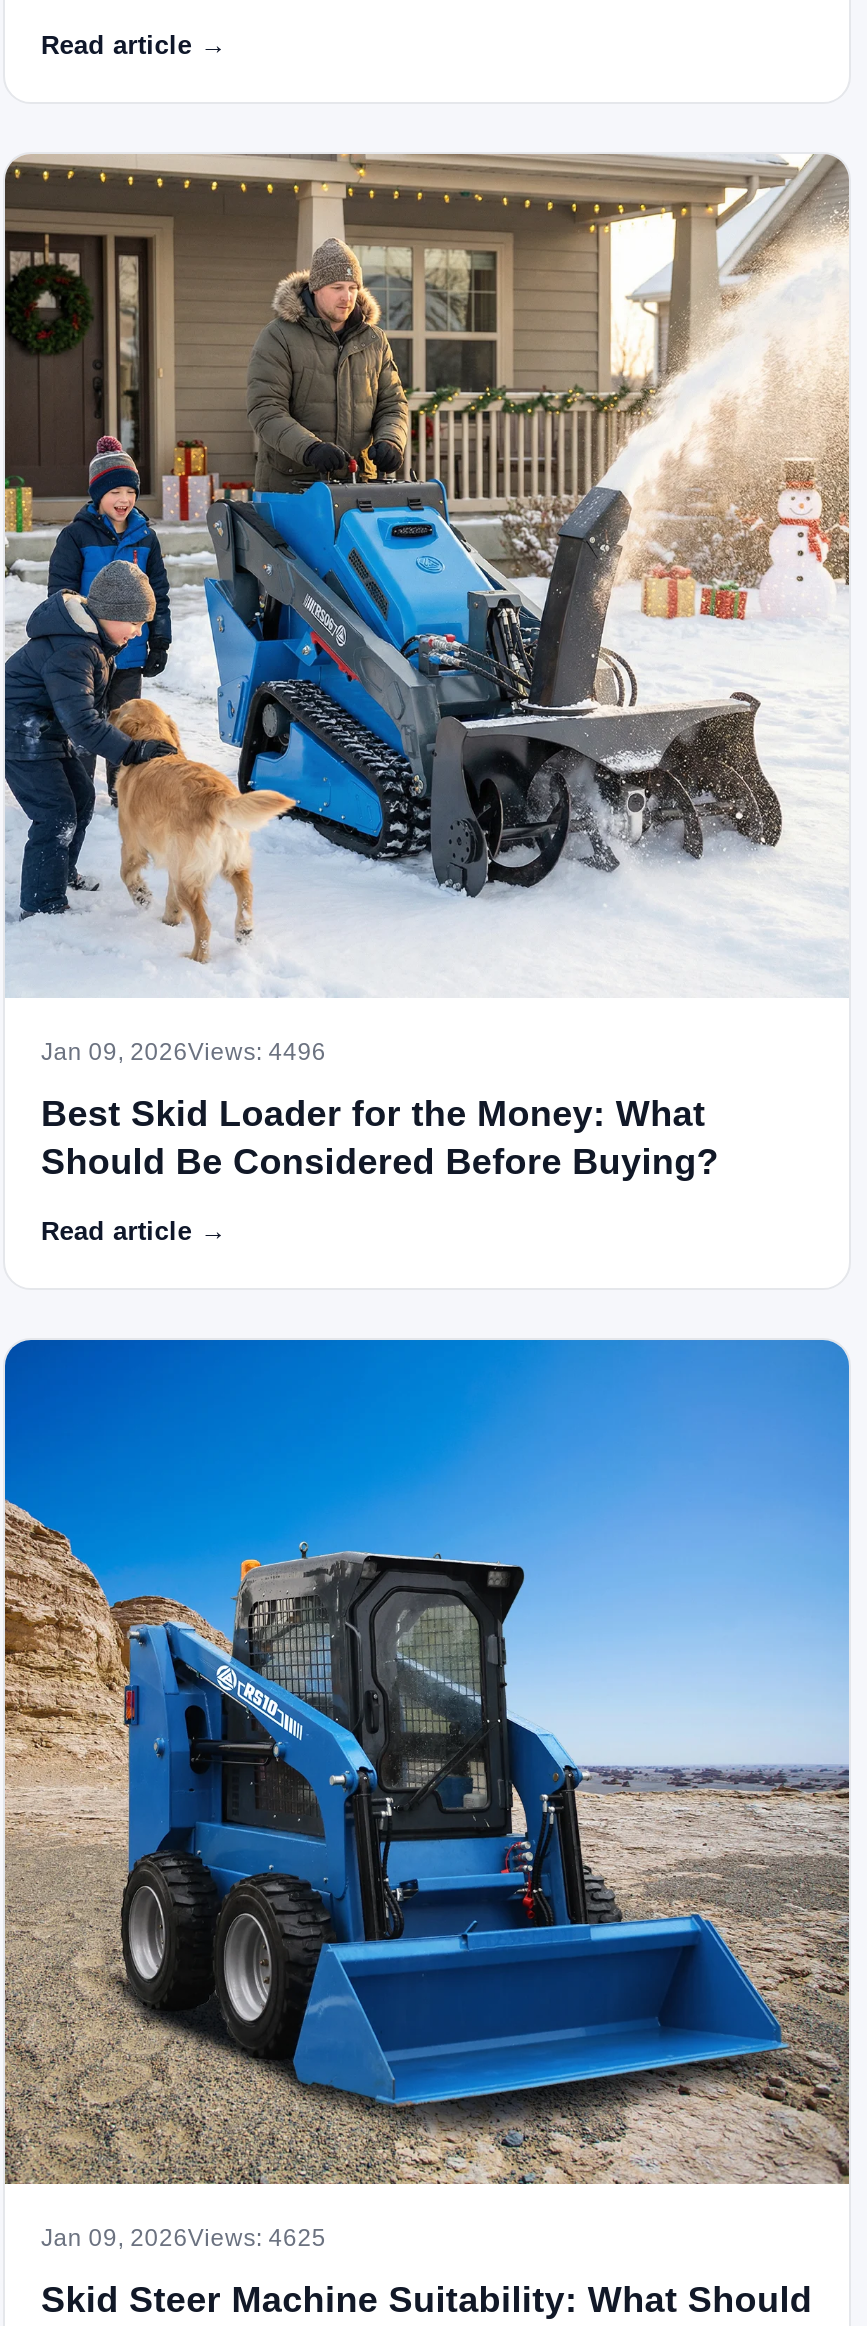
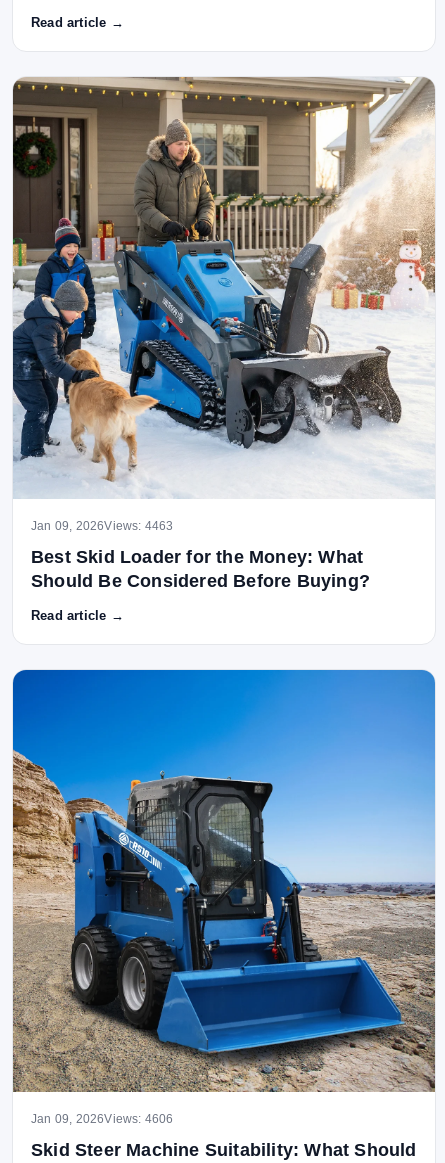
- Jan 09, 2026Views: 4496
+ Jan 09, 2026Views: 4463

- Jan 09, 2026Views: 4625
+ Jan 09, 2026Views: 4606
